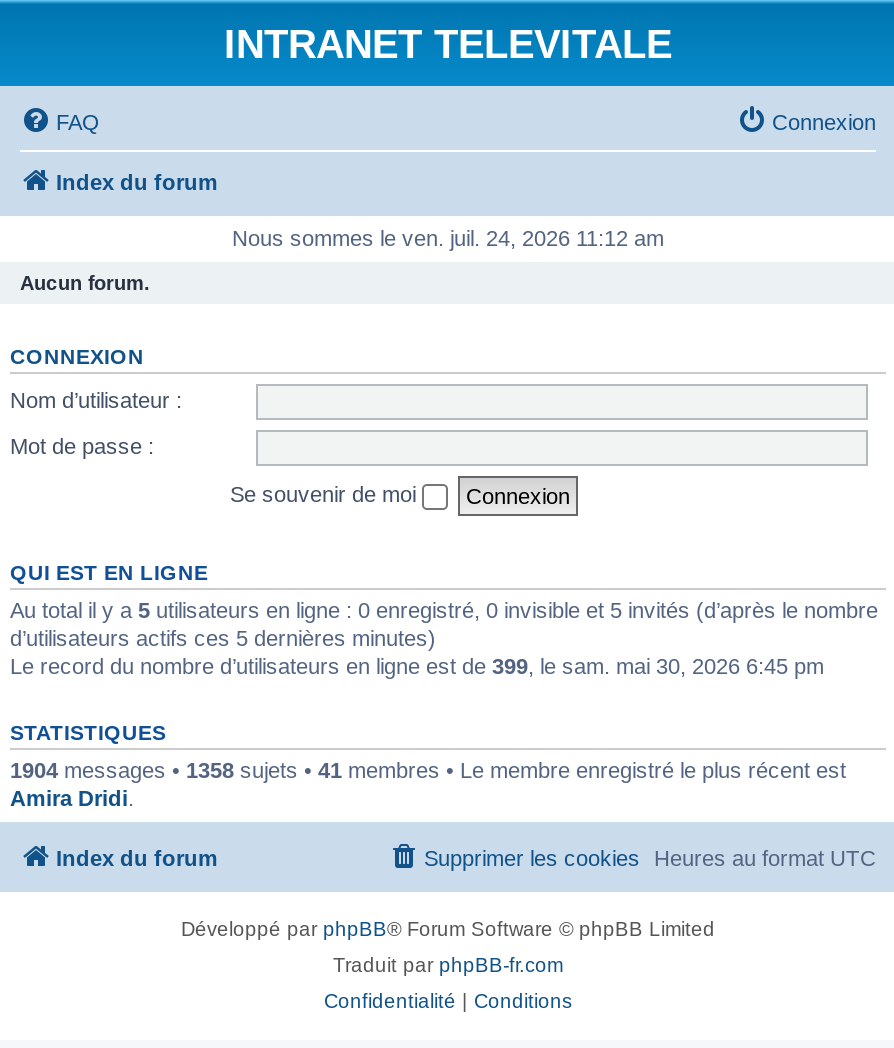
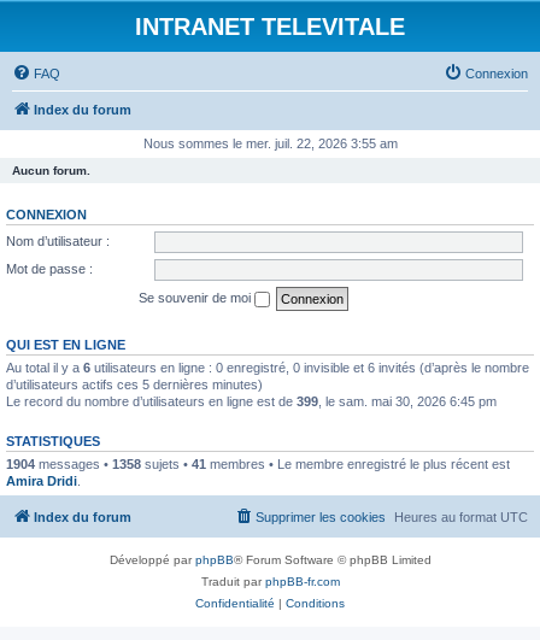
- Nous sommes le ven. juil. 24, 2026 11:12 am
+ Nous sommes le mer. juil. 22, 2026 3:55 am

- Au total il y a 5 utilisateurs en ligne : 0 enregistré, 0 invisible et 5 invités (d’après le nombre
+ Au total il y a 6 utilisateurs en ligne : 0 enregistré, 0 invisible et 6 invités (d’après le nombre
